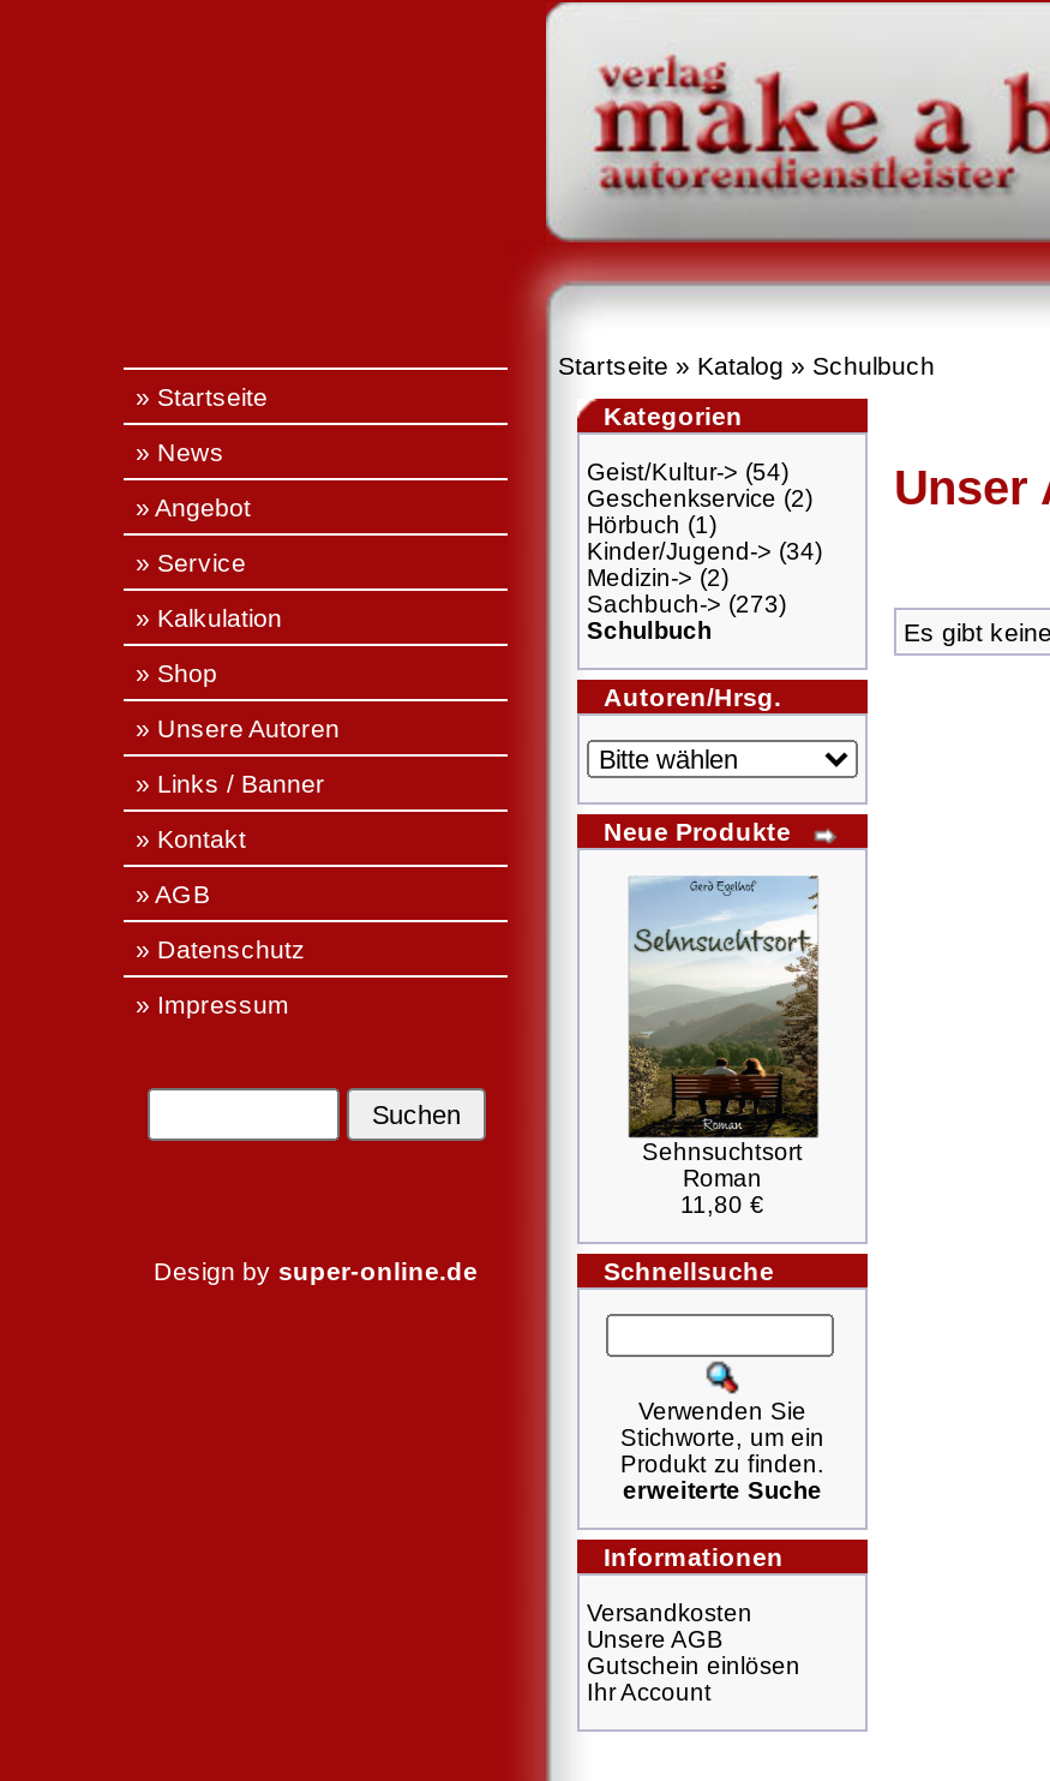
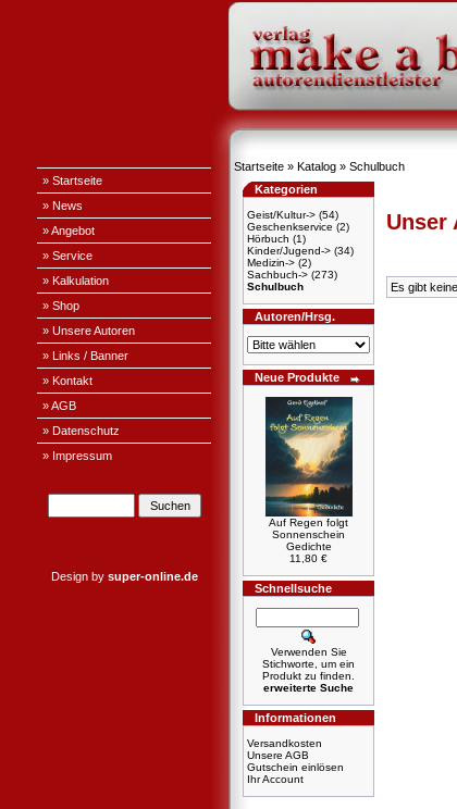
- [image]
- Sehnsuchtsort
- Roman
+ [image]
+ Auf Regen folgt
+ Sonnenschein
+ Gedichte
